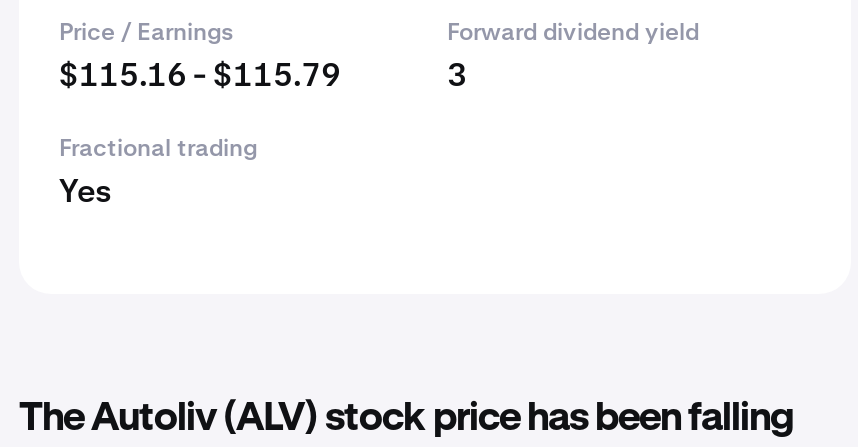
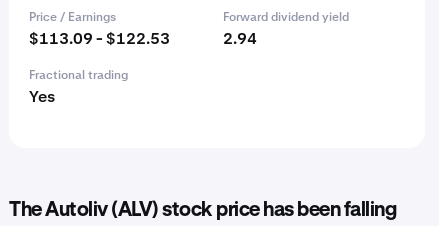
- $115.16 - $115.79
+ $113.09 - $122.53

- 3
+ 2.94
